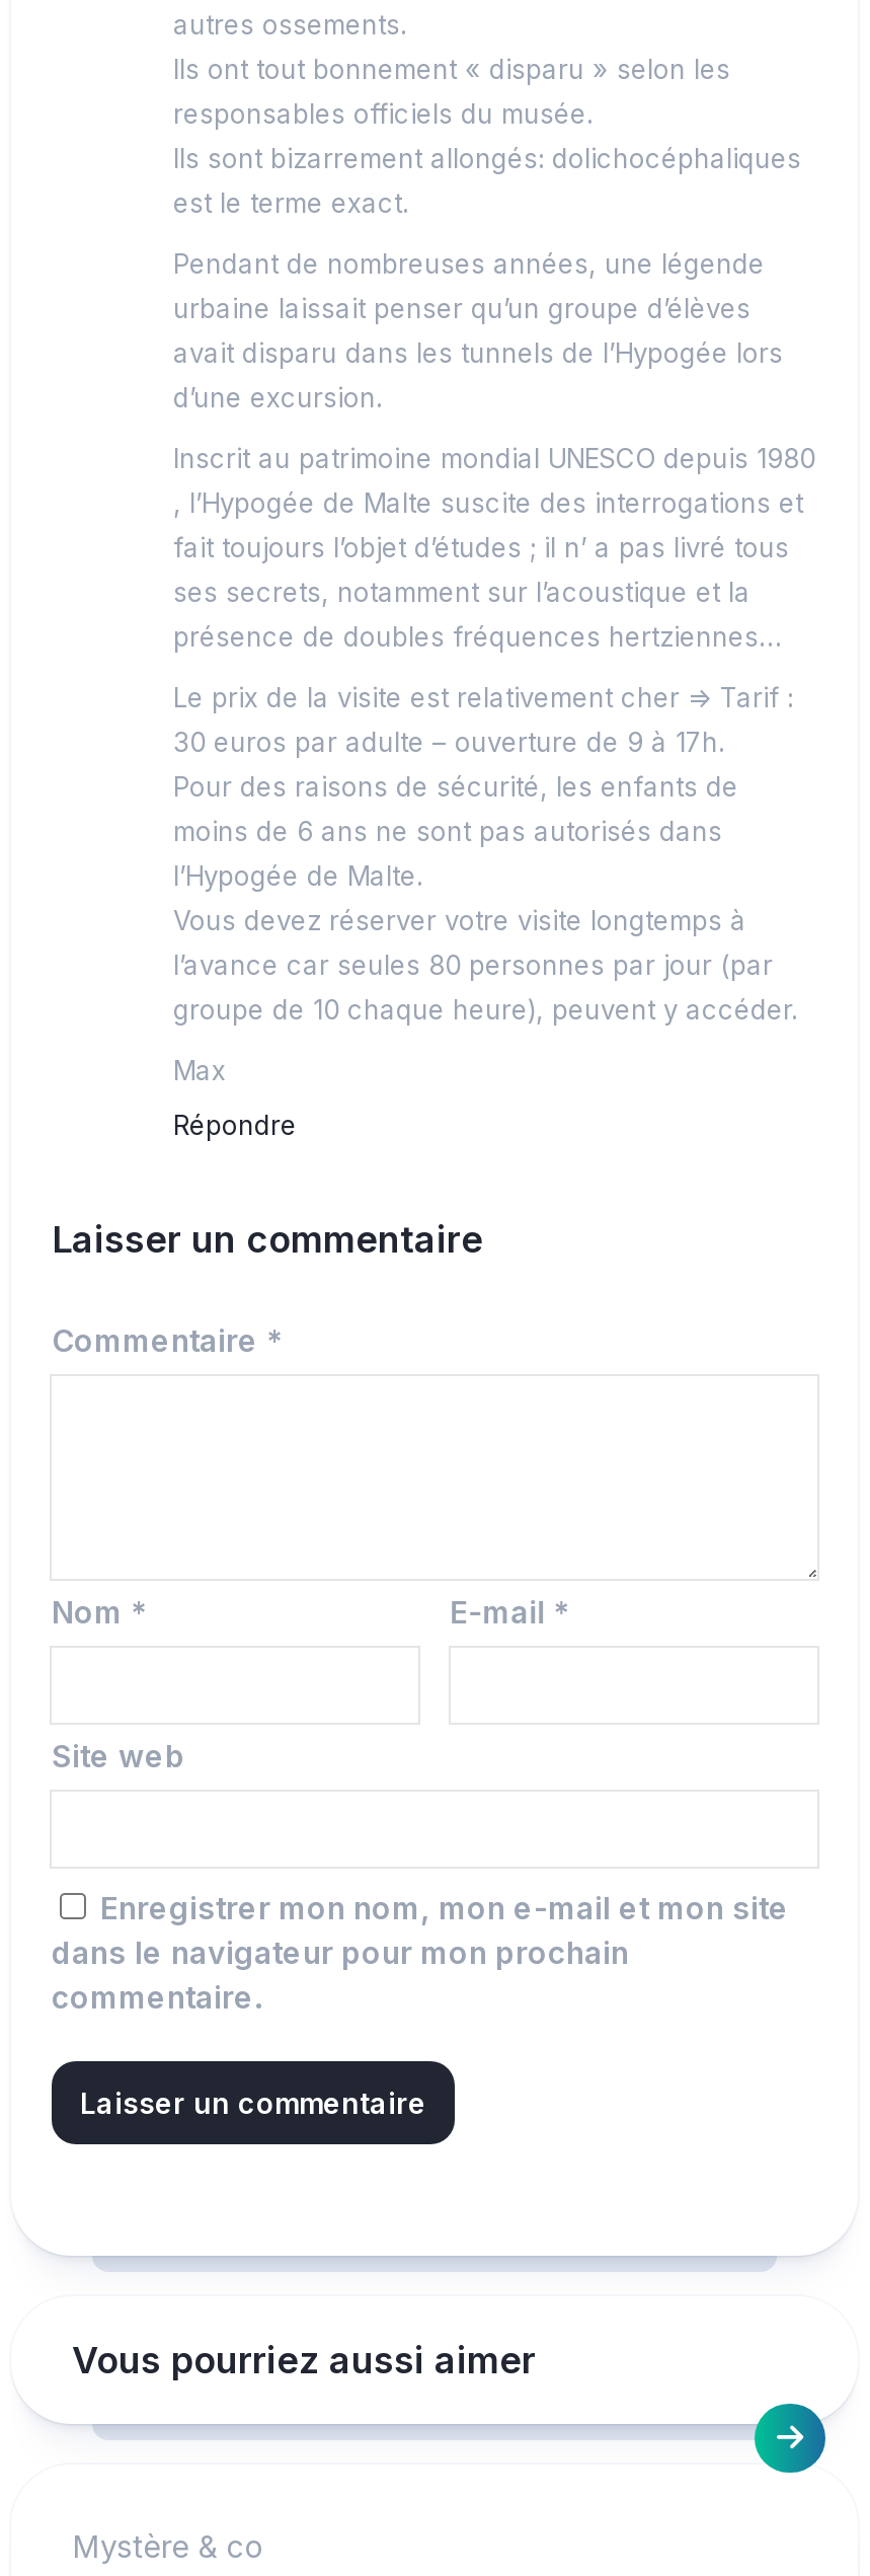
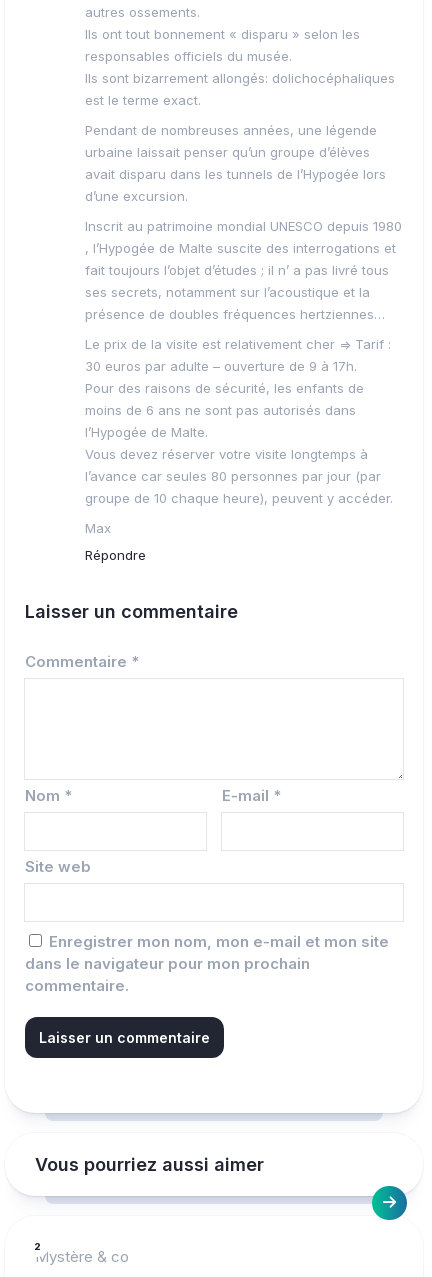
+ 2
